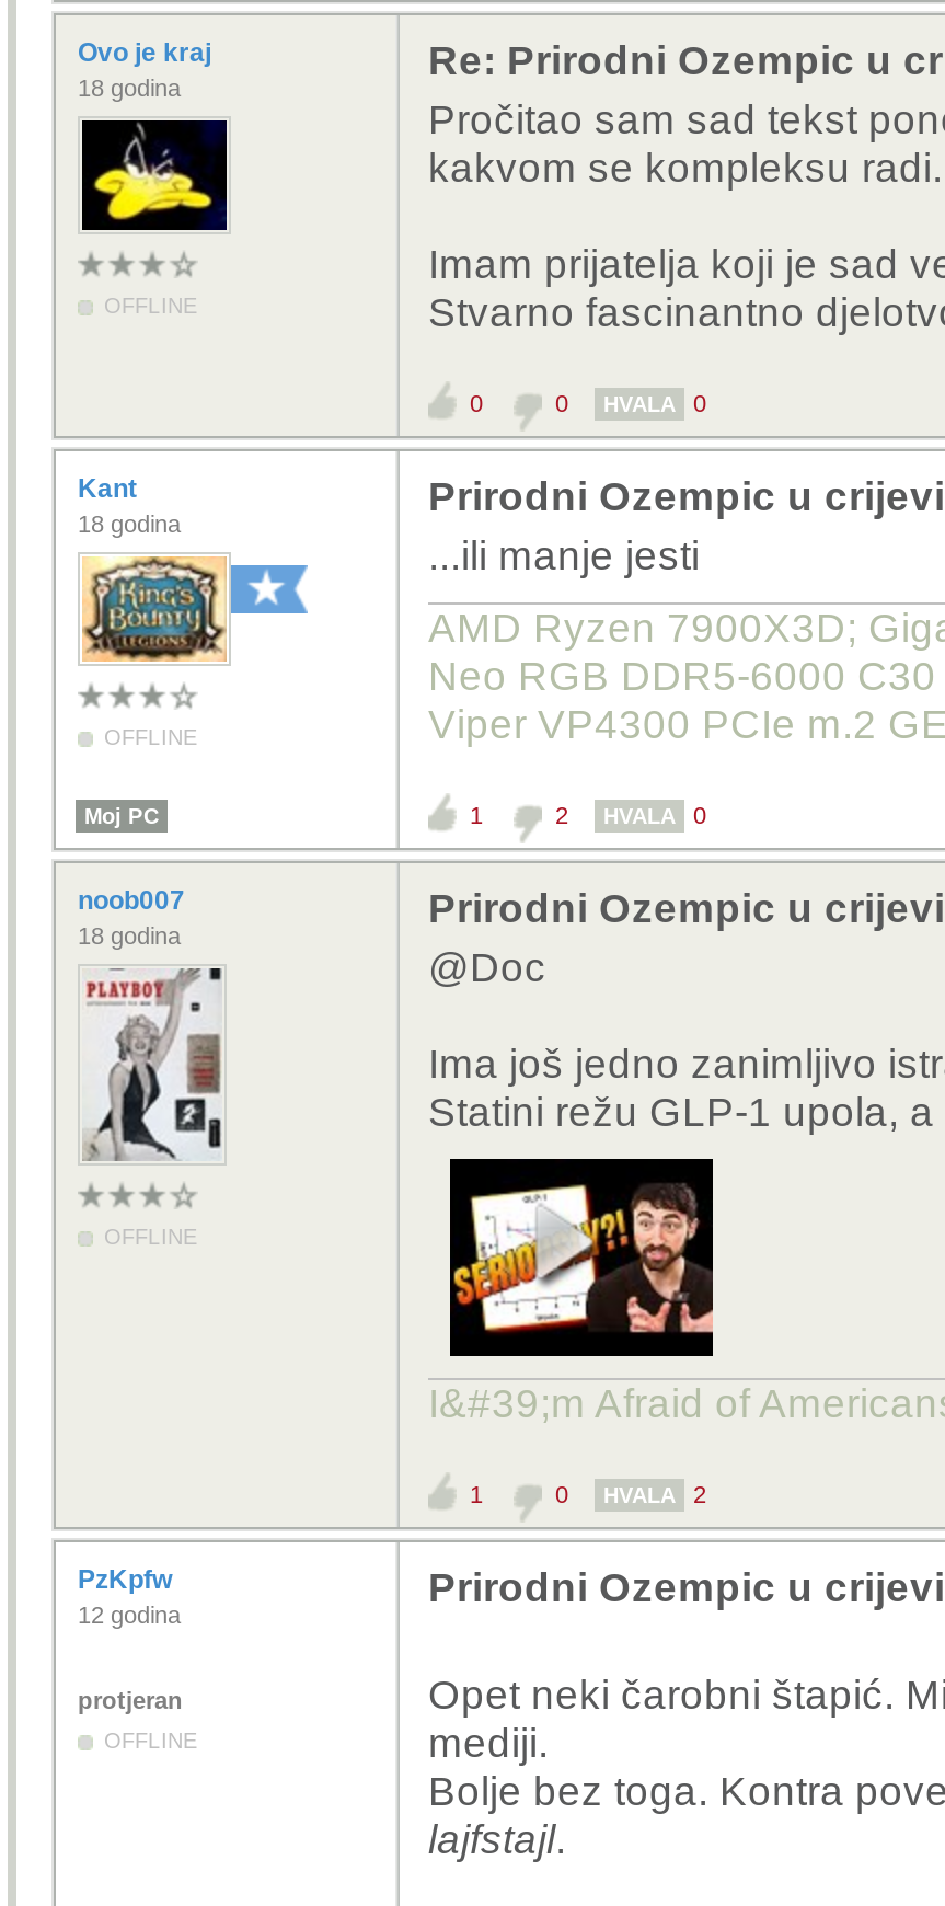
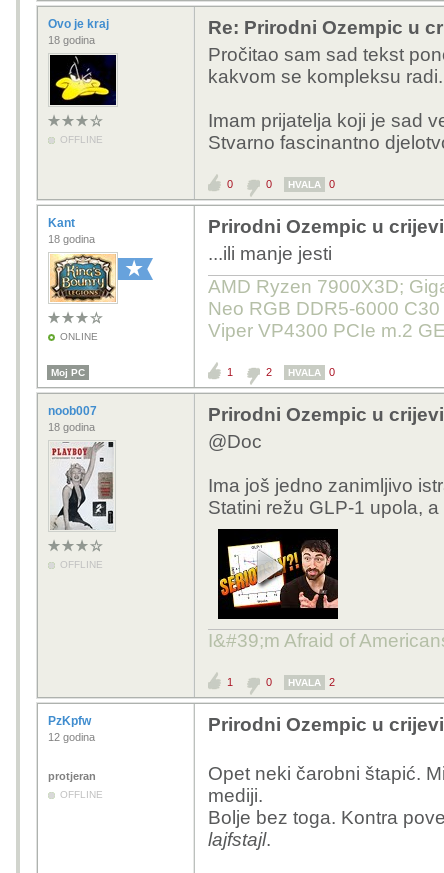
- OFFLINE
+ ONLINE
